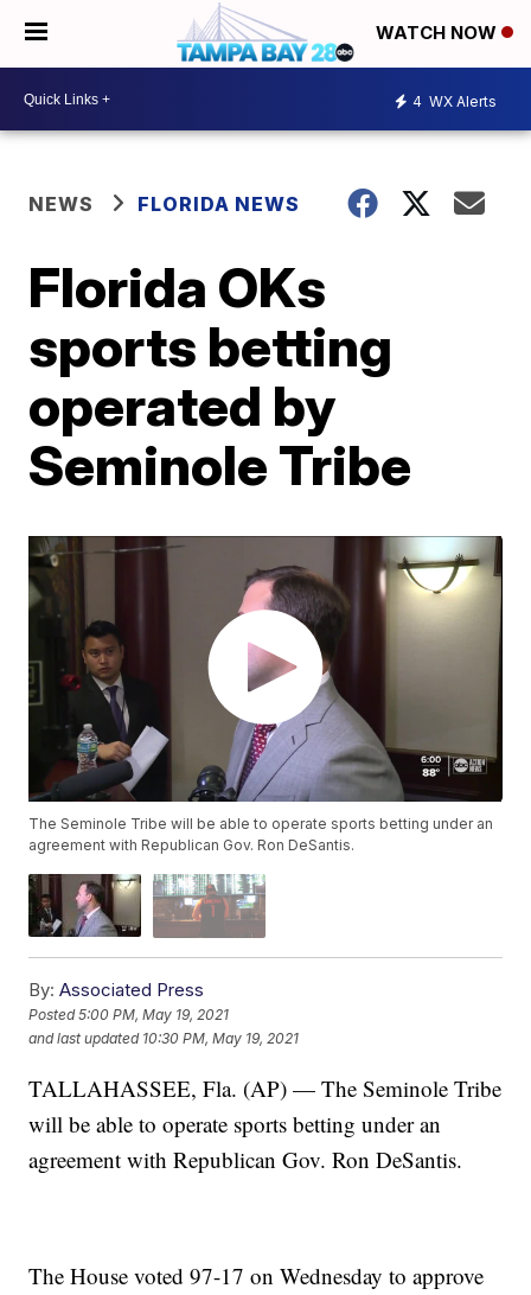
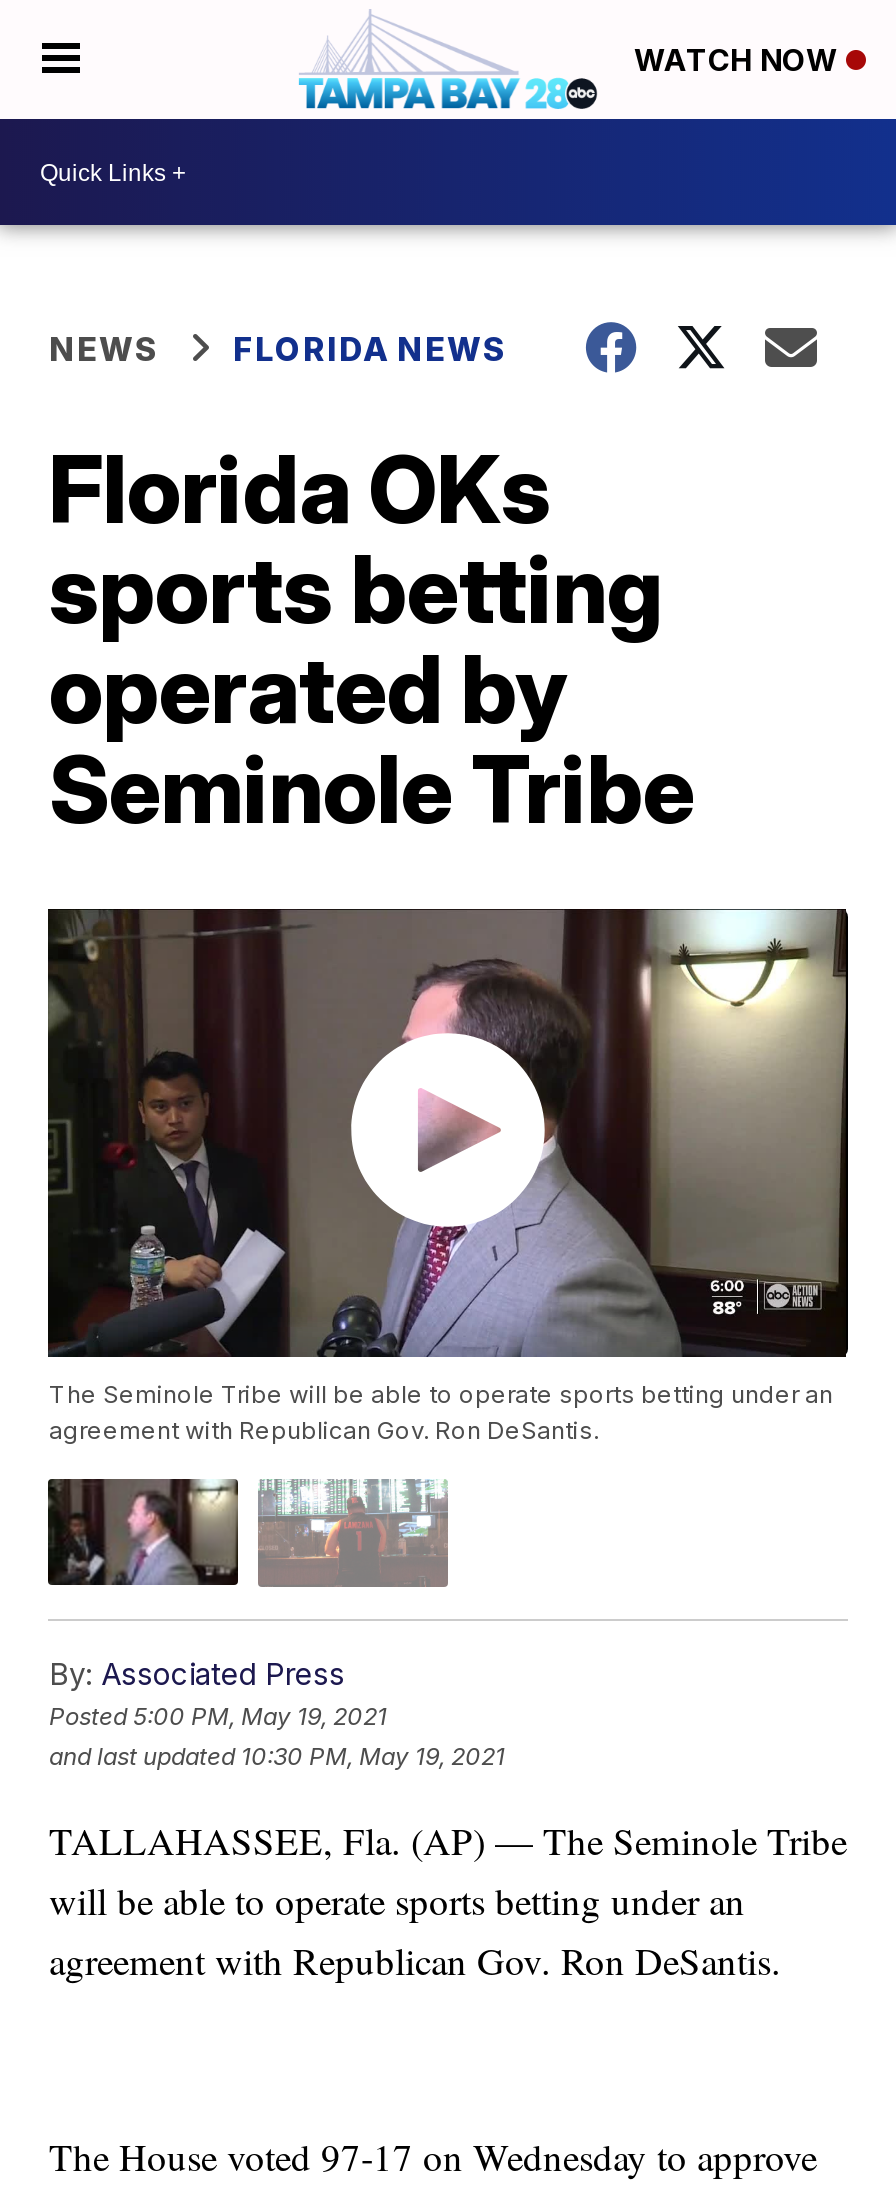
- 4 WX Alerts
